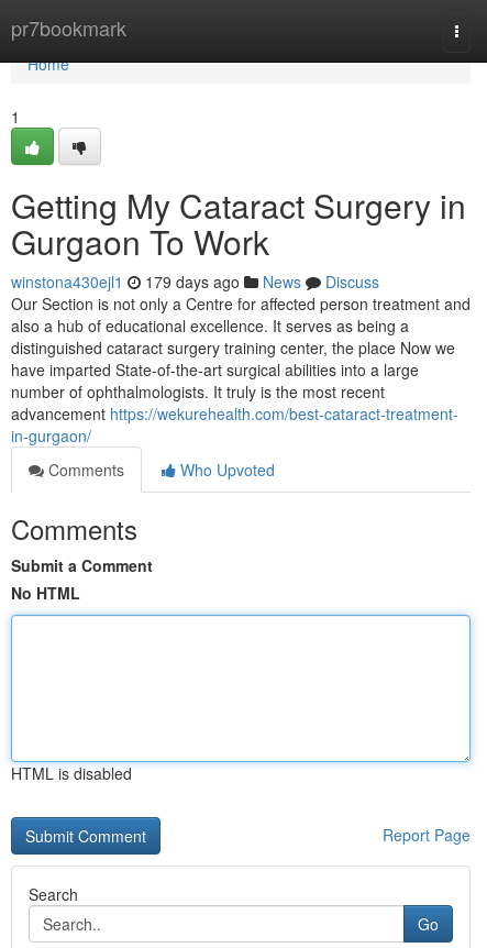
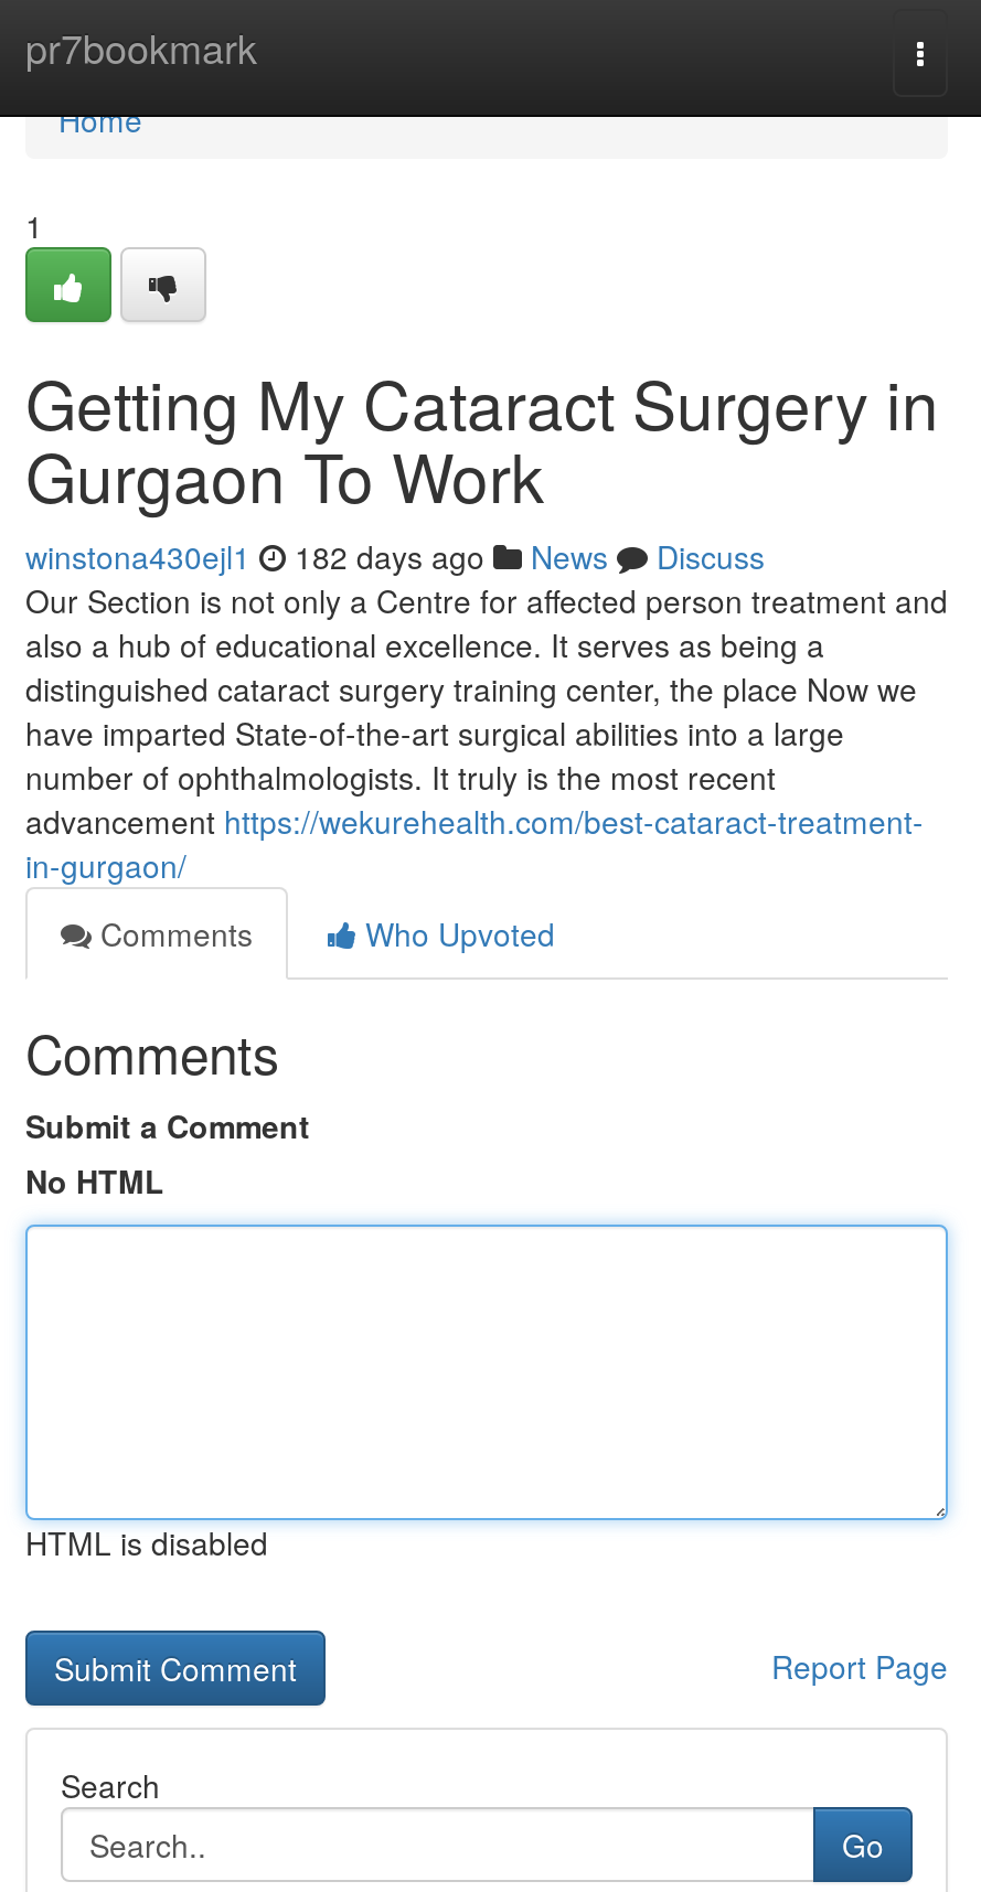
- winstona430ejl1 179 days ago News Discuss
+ winstona430ejl1 182 days ago News Discuss
